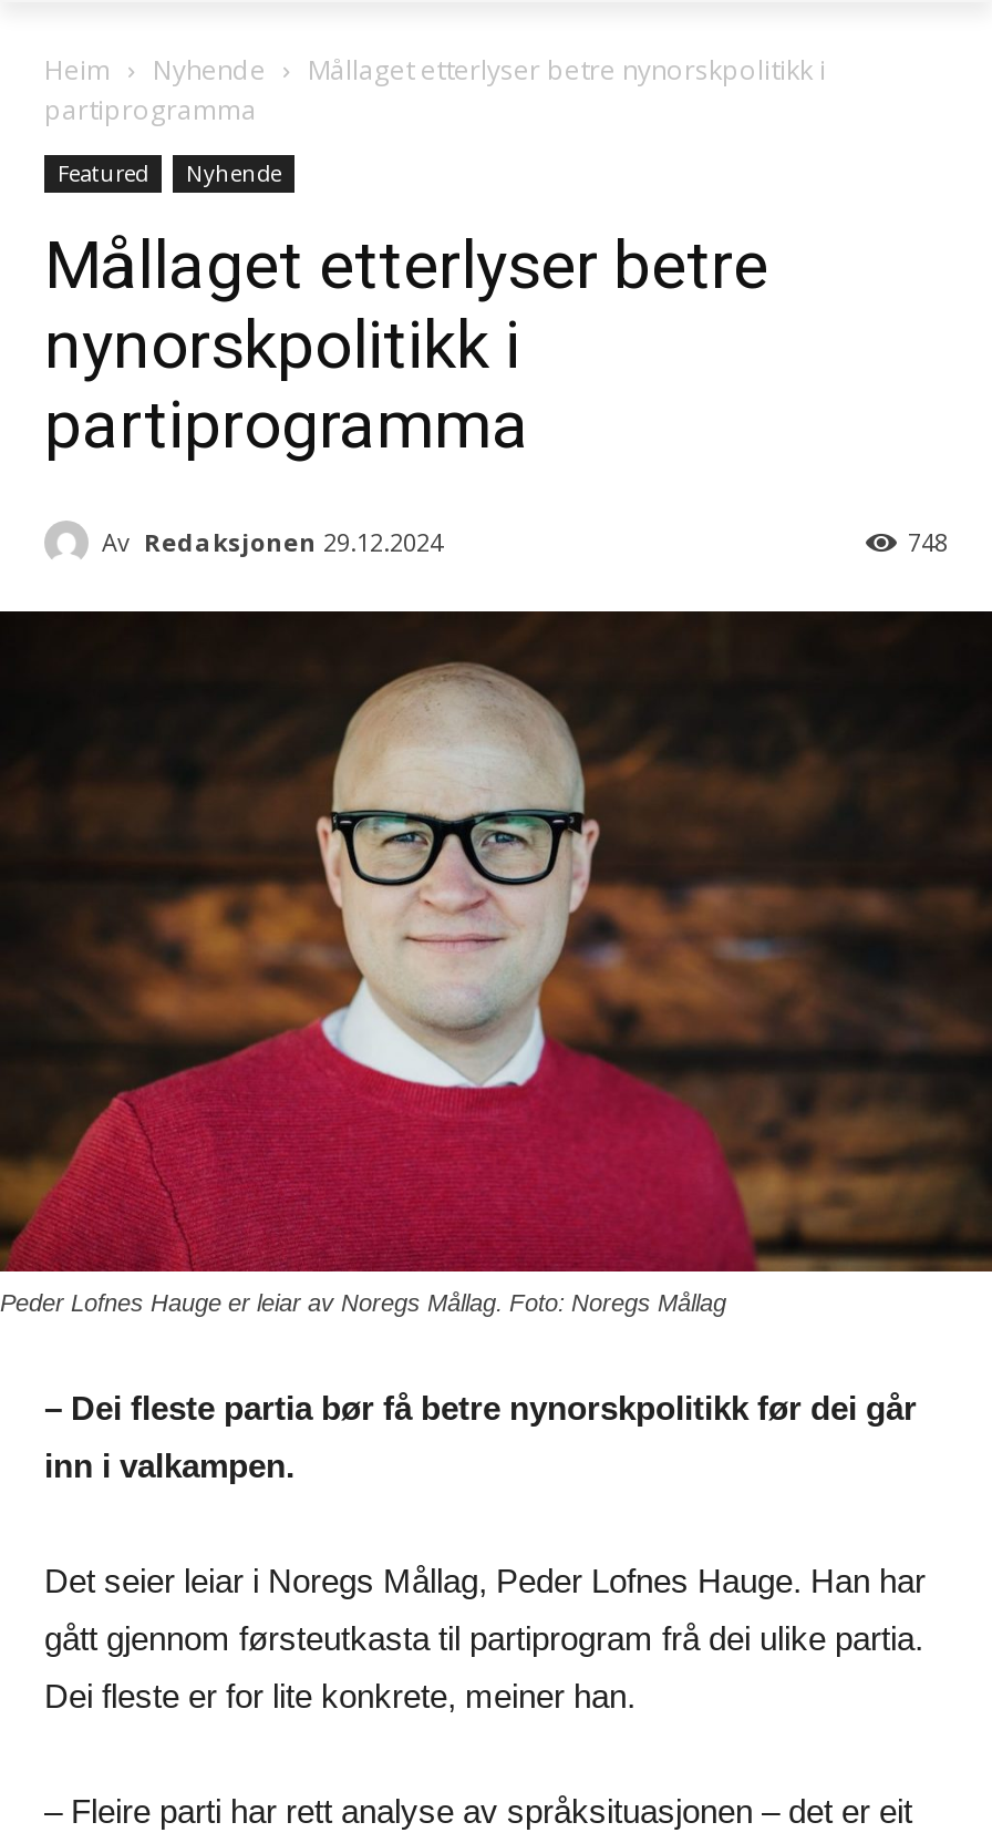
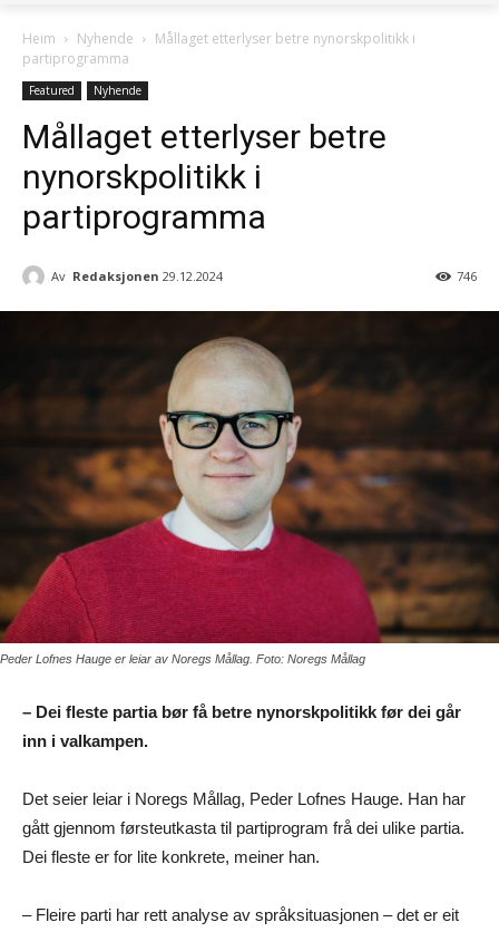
- 748
+ 746
